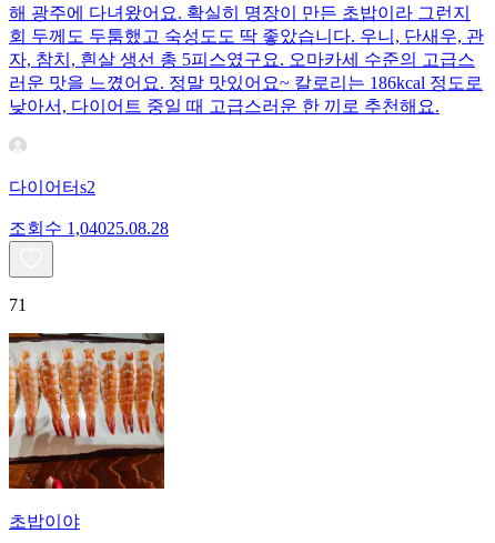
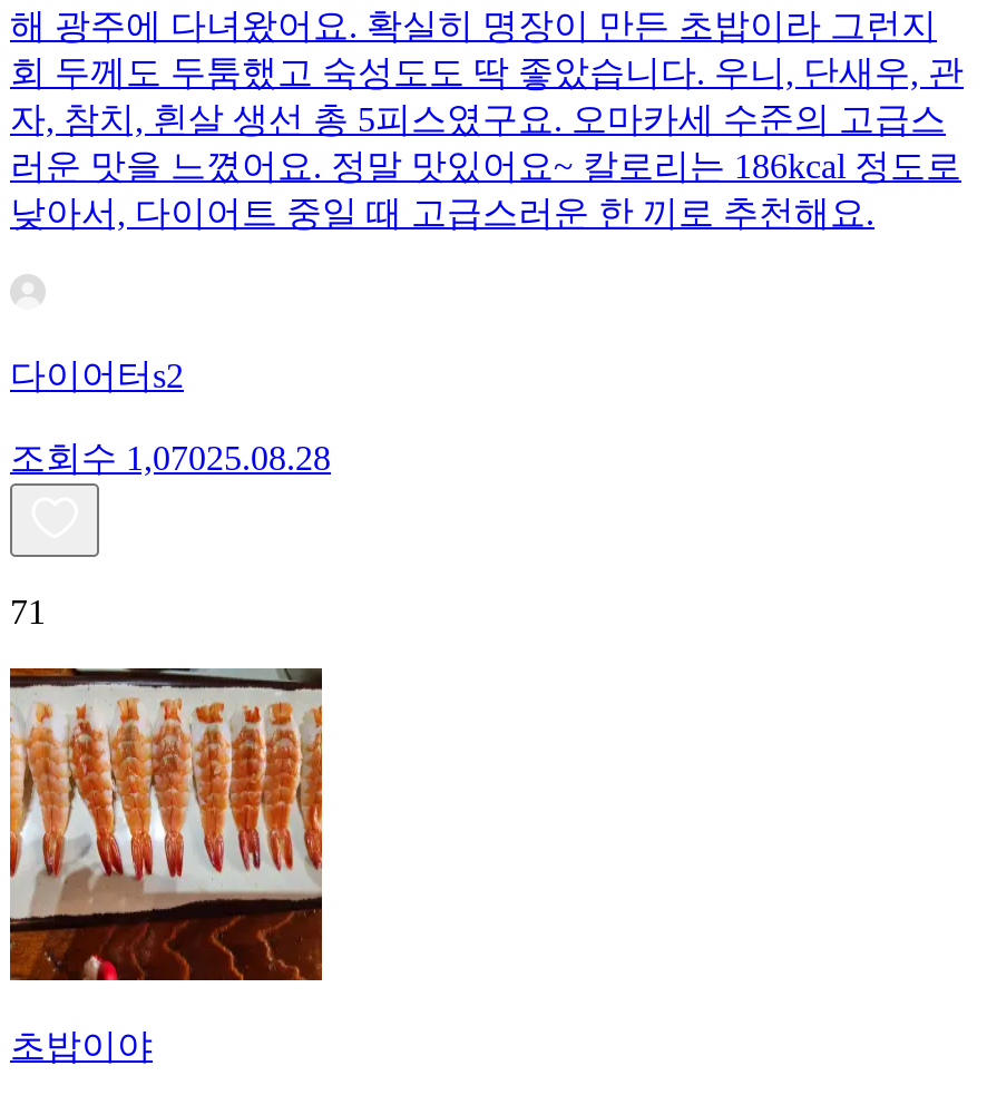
- 조회수 1,04025.08.28
+ 조회수 1,07025.08.28
